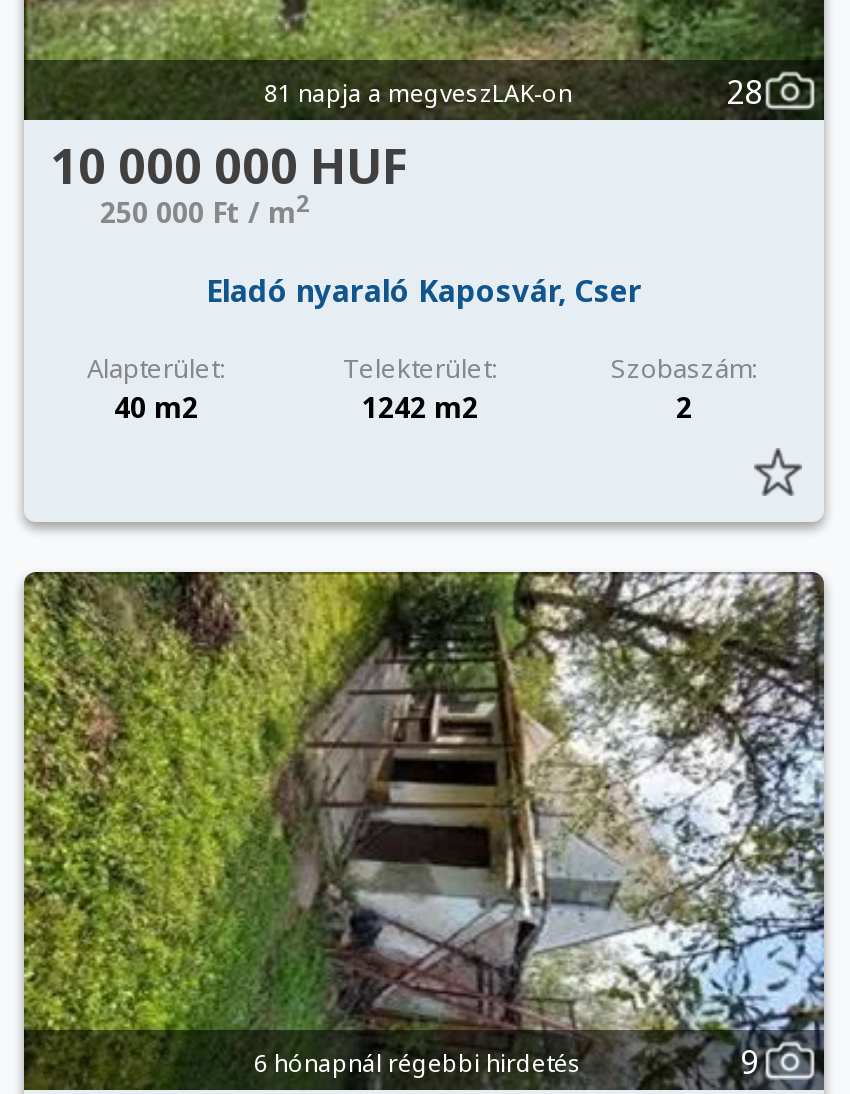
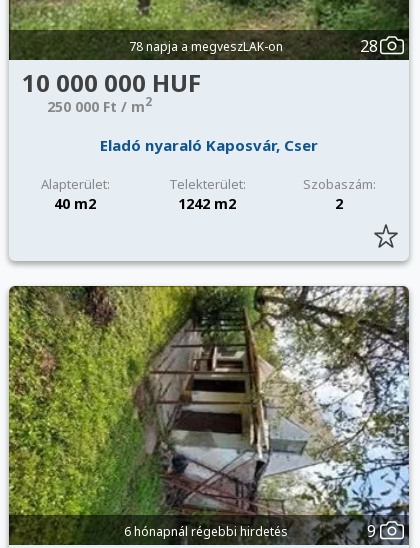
- 81 napja a megveszLAK-on
+ 78 napja a megveszLAK-on
